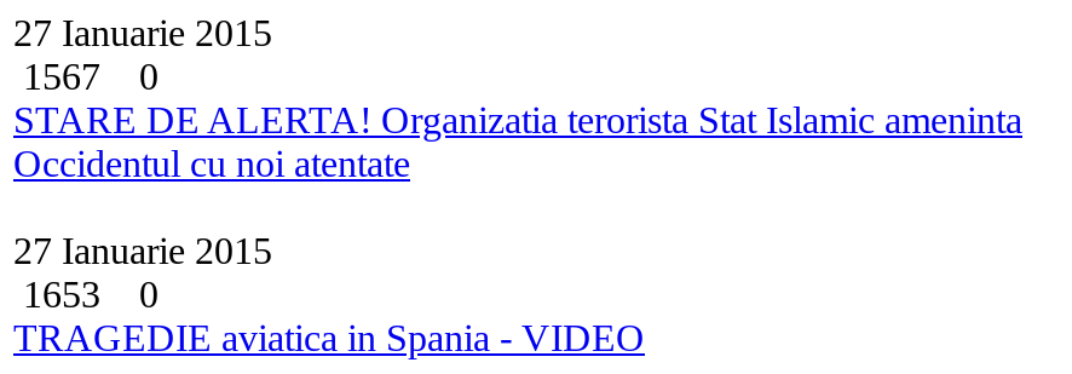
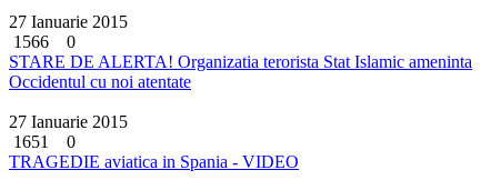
- 1567 0
+ 1566 0

- 1653 0
+ 1651 0
